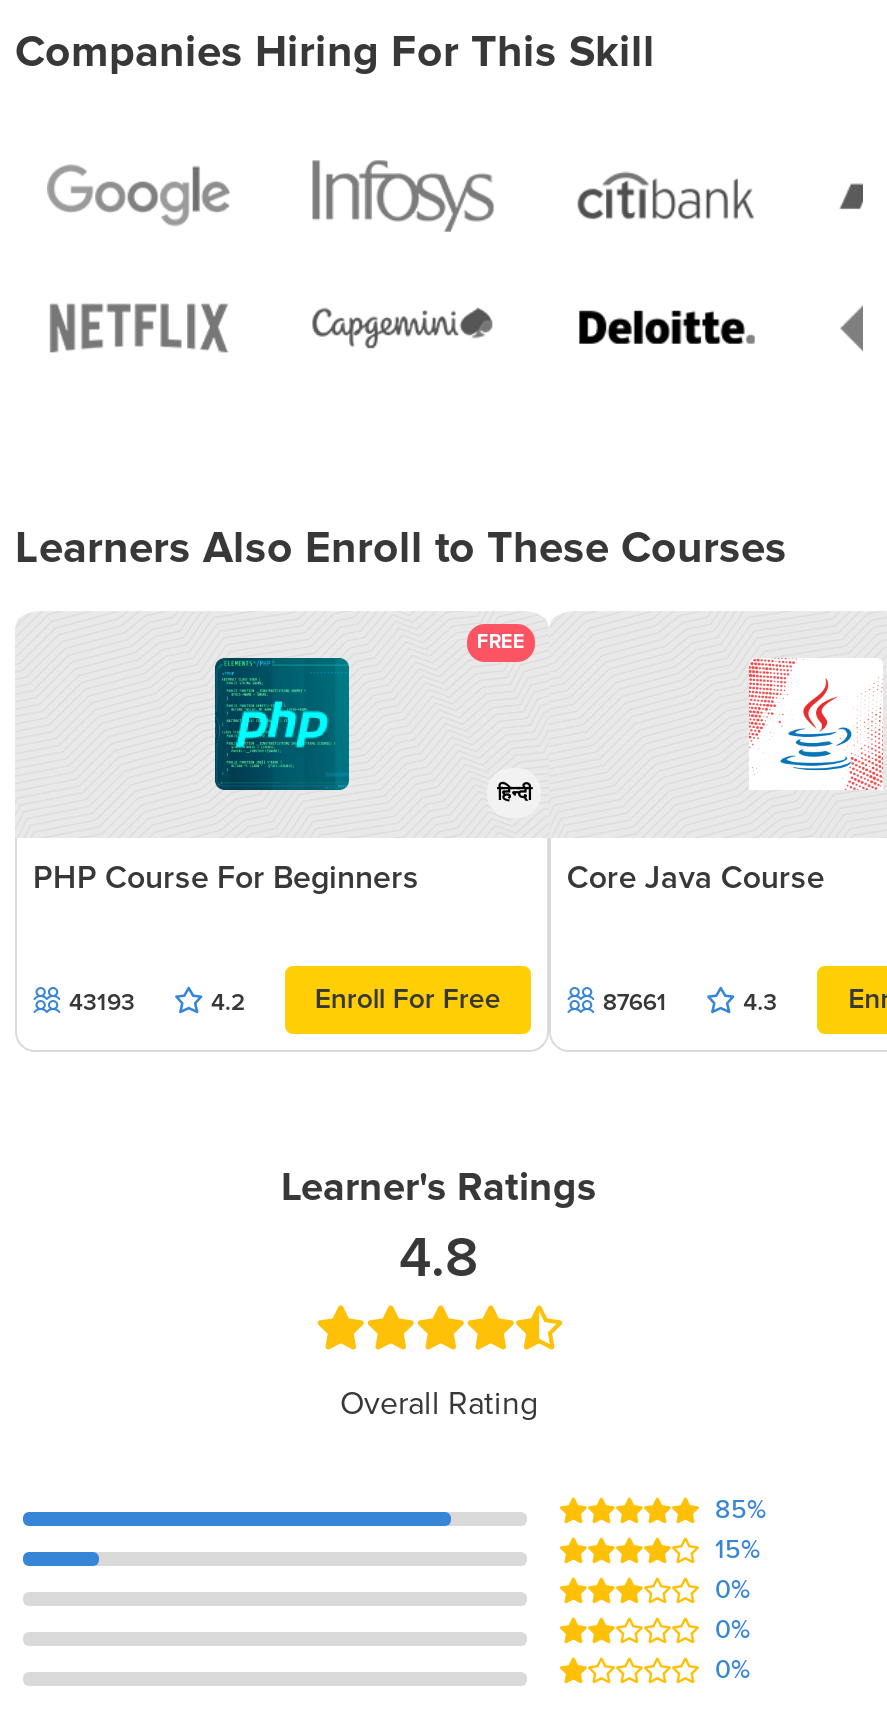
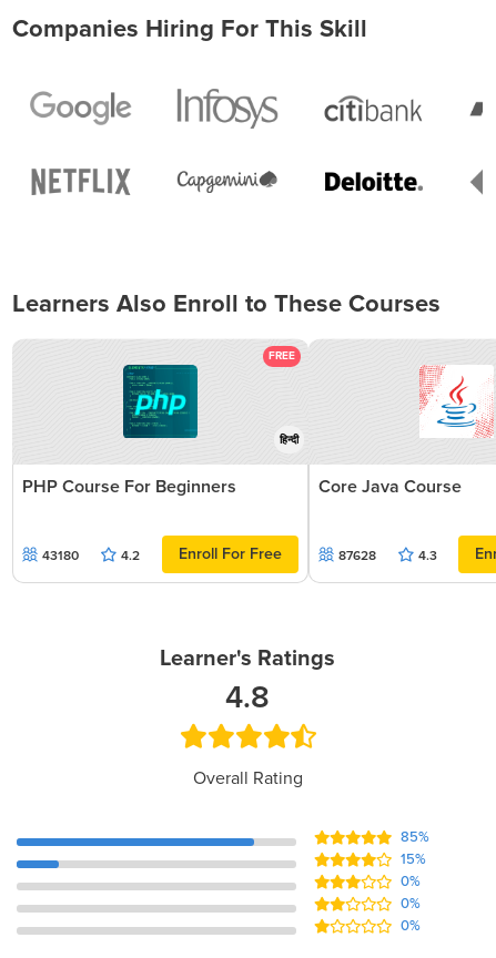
- 43193
+ 43180

- 87661
+ 87628
